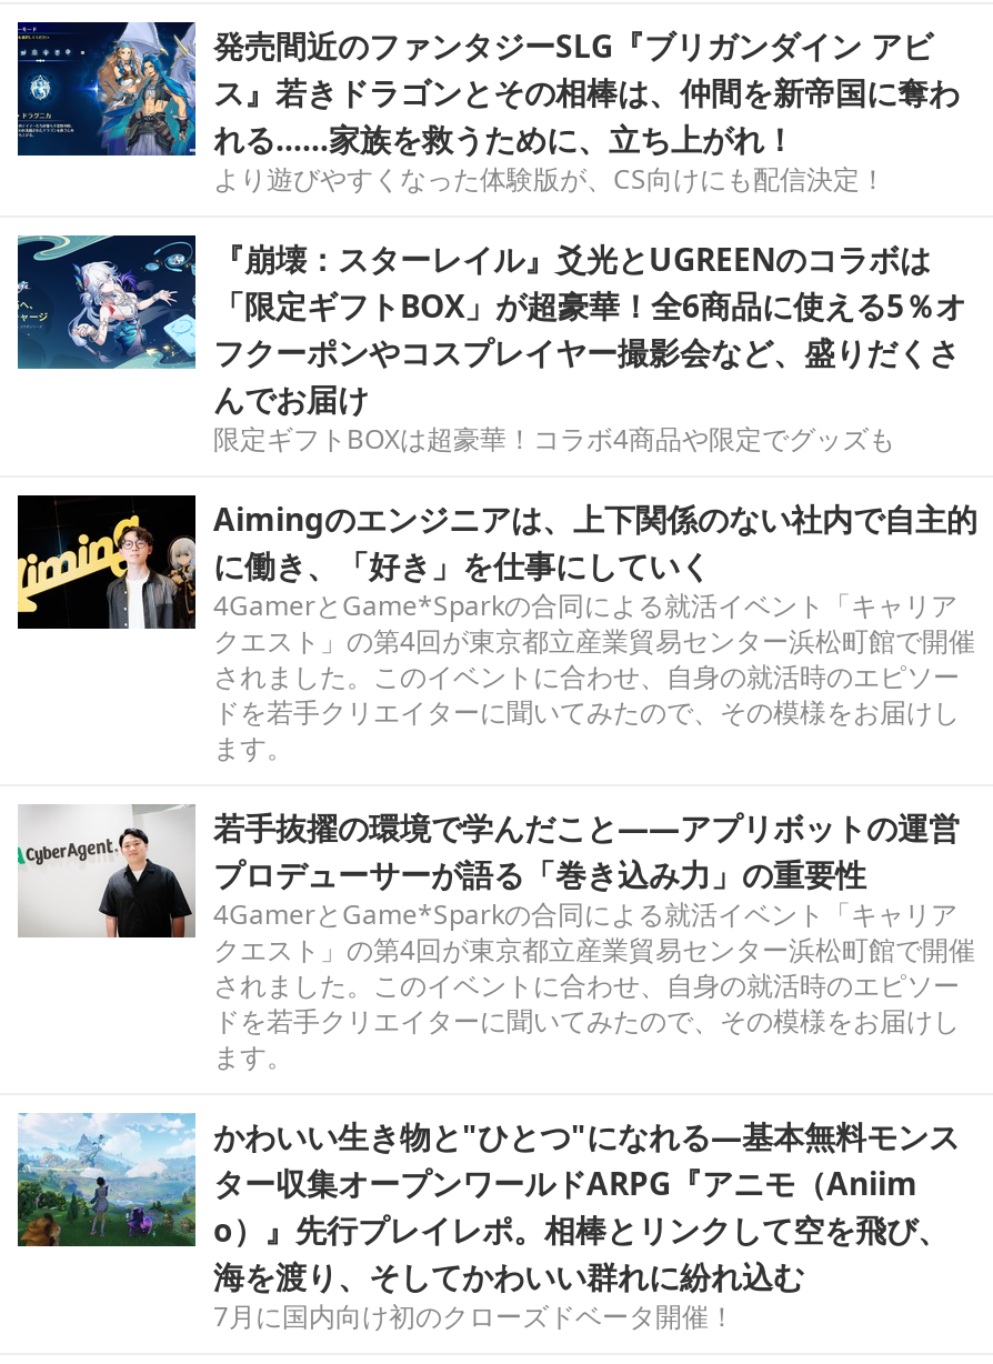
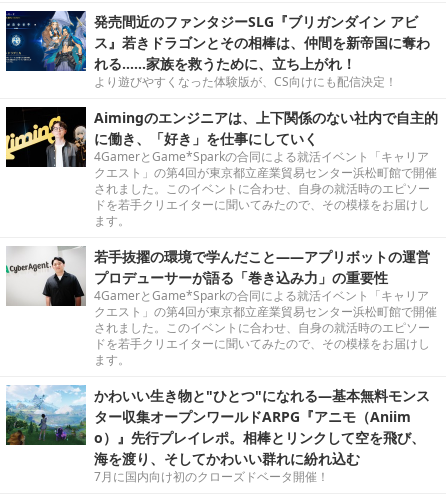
- [image]
- 『崩壊：スターレイル』爻光とUGREENのコラボは
- 「限定ギフトBOX」が超豪華！全6商品に使える5％オ
- フクーポンやコスプレイヤー撮影会など、盛りだくさ
- んでお届け
- 限定ギフトBOXは超豪華！コラボ4商品や限定でグッズも
